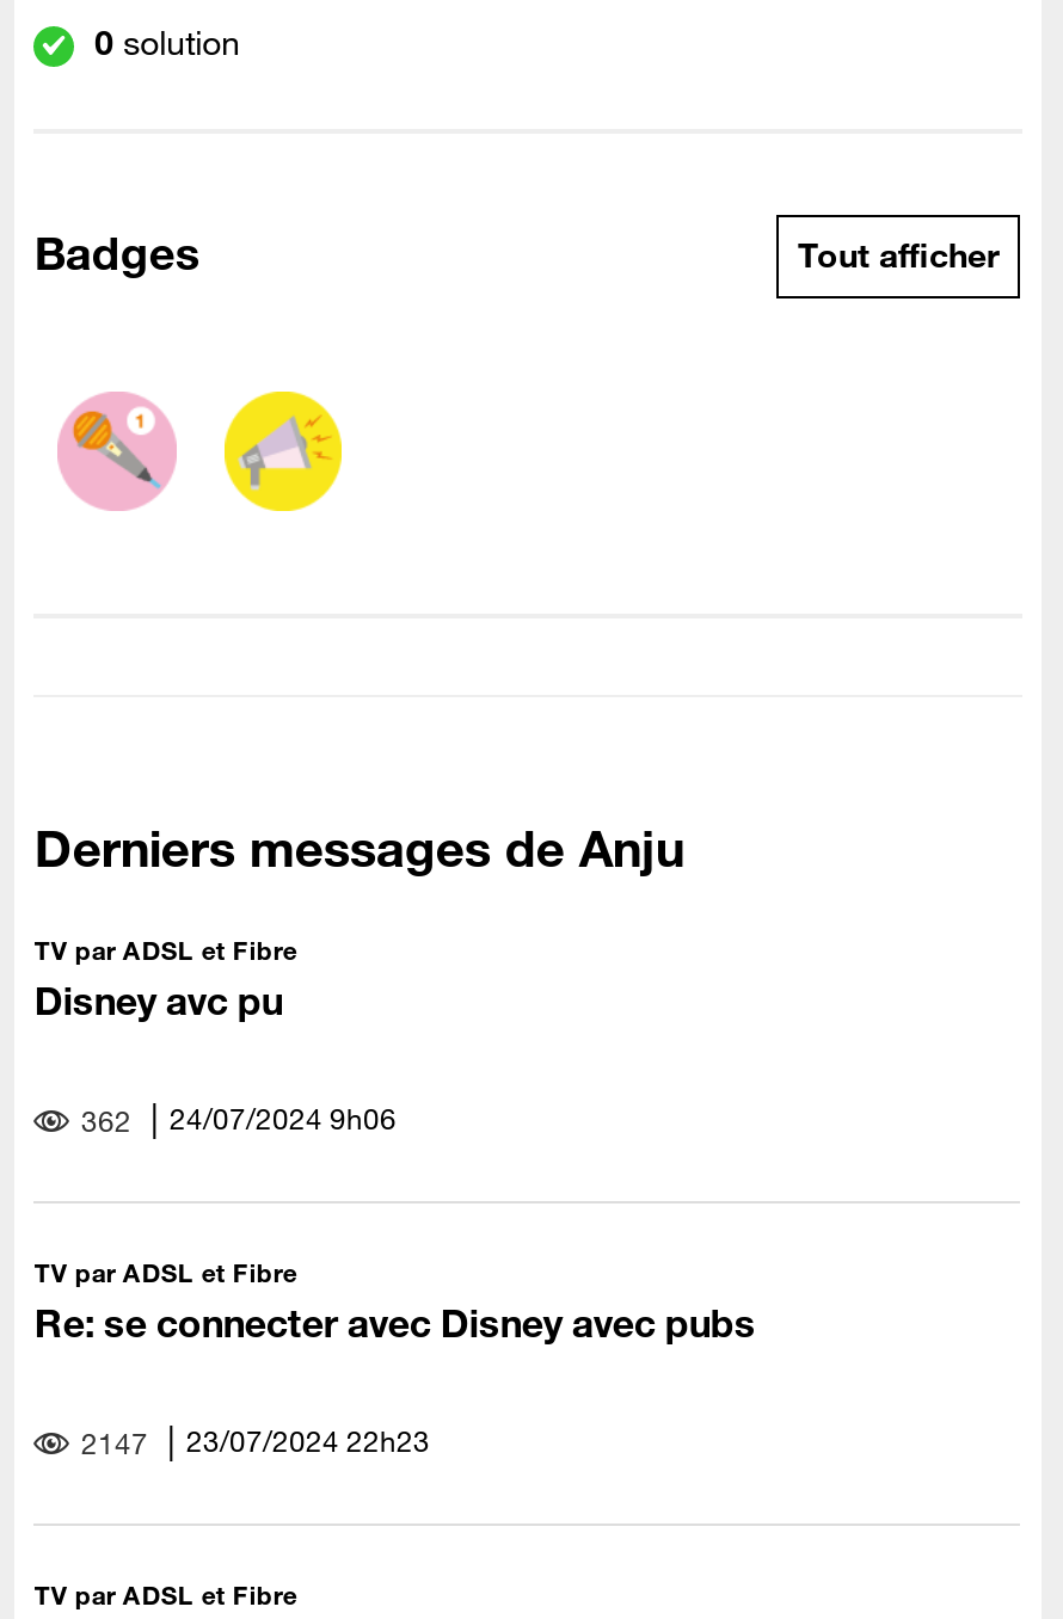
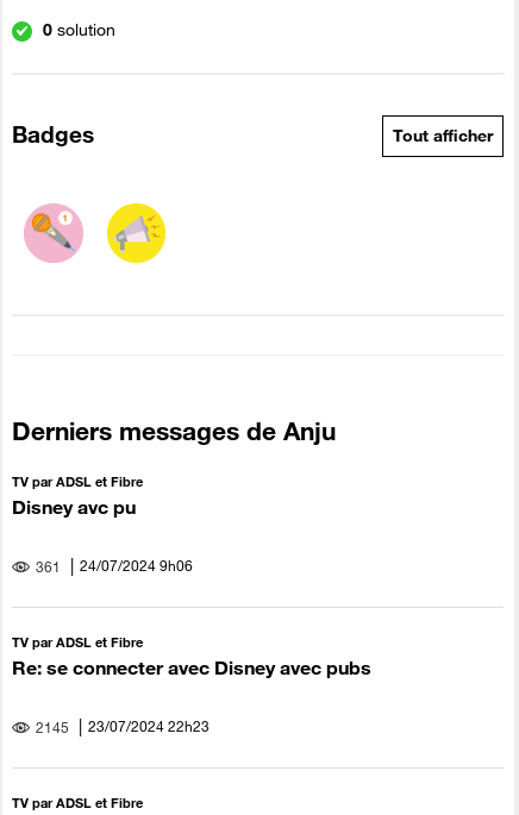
- 362 24/07/2024 9h06
+ 361 24/07/2024 9h06

- 2147 23/07/2024 22h23
+ 2145 23/07/2024 22h23
